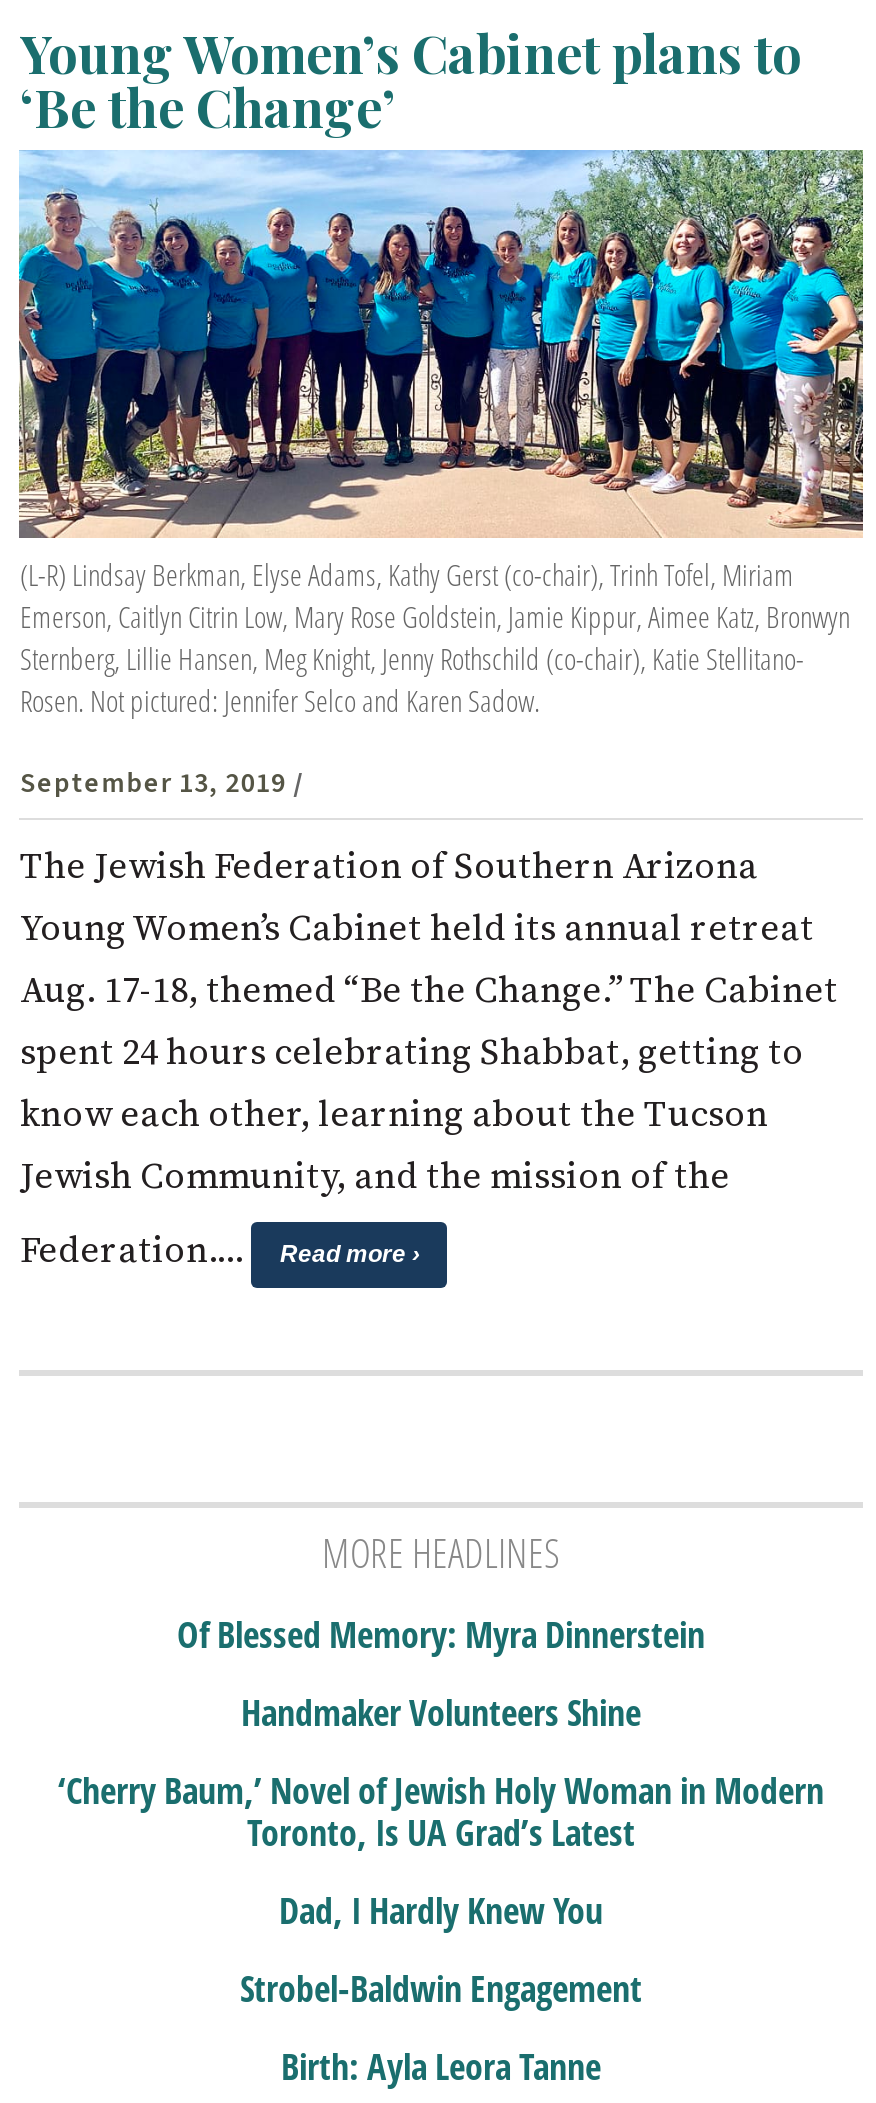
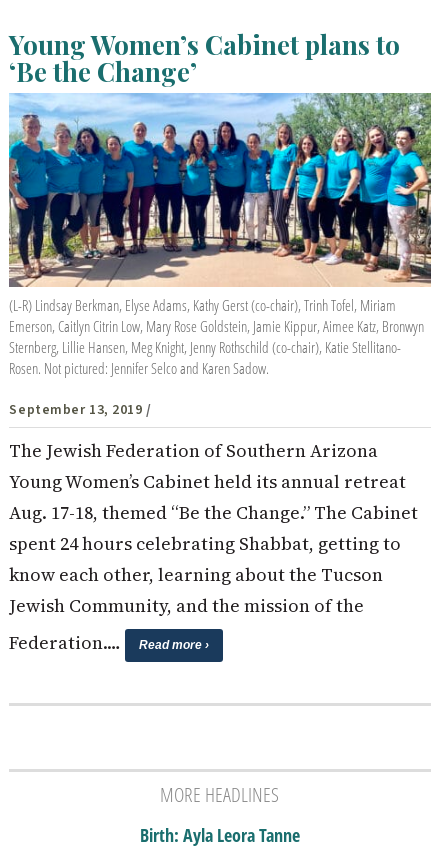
- Of Blessed Memory: Myra Dinnerstein
- Handmaker Volunteers Shine
- ‘Cherry Baum,’ Novel of Jewish Holy Woman in Modern
- Toronto, Is UA Grad’s Latest
- Dad, I Hardly Knew You
- Strobel-Baldwin Engagement
